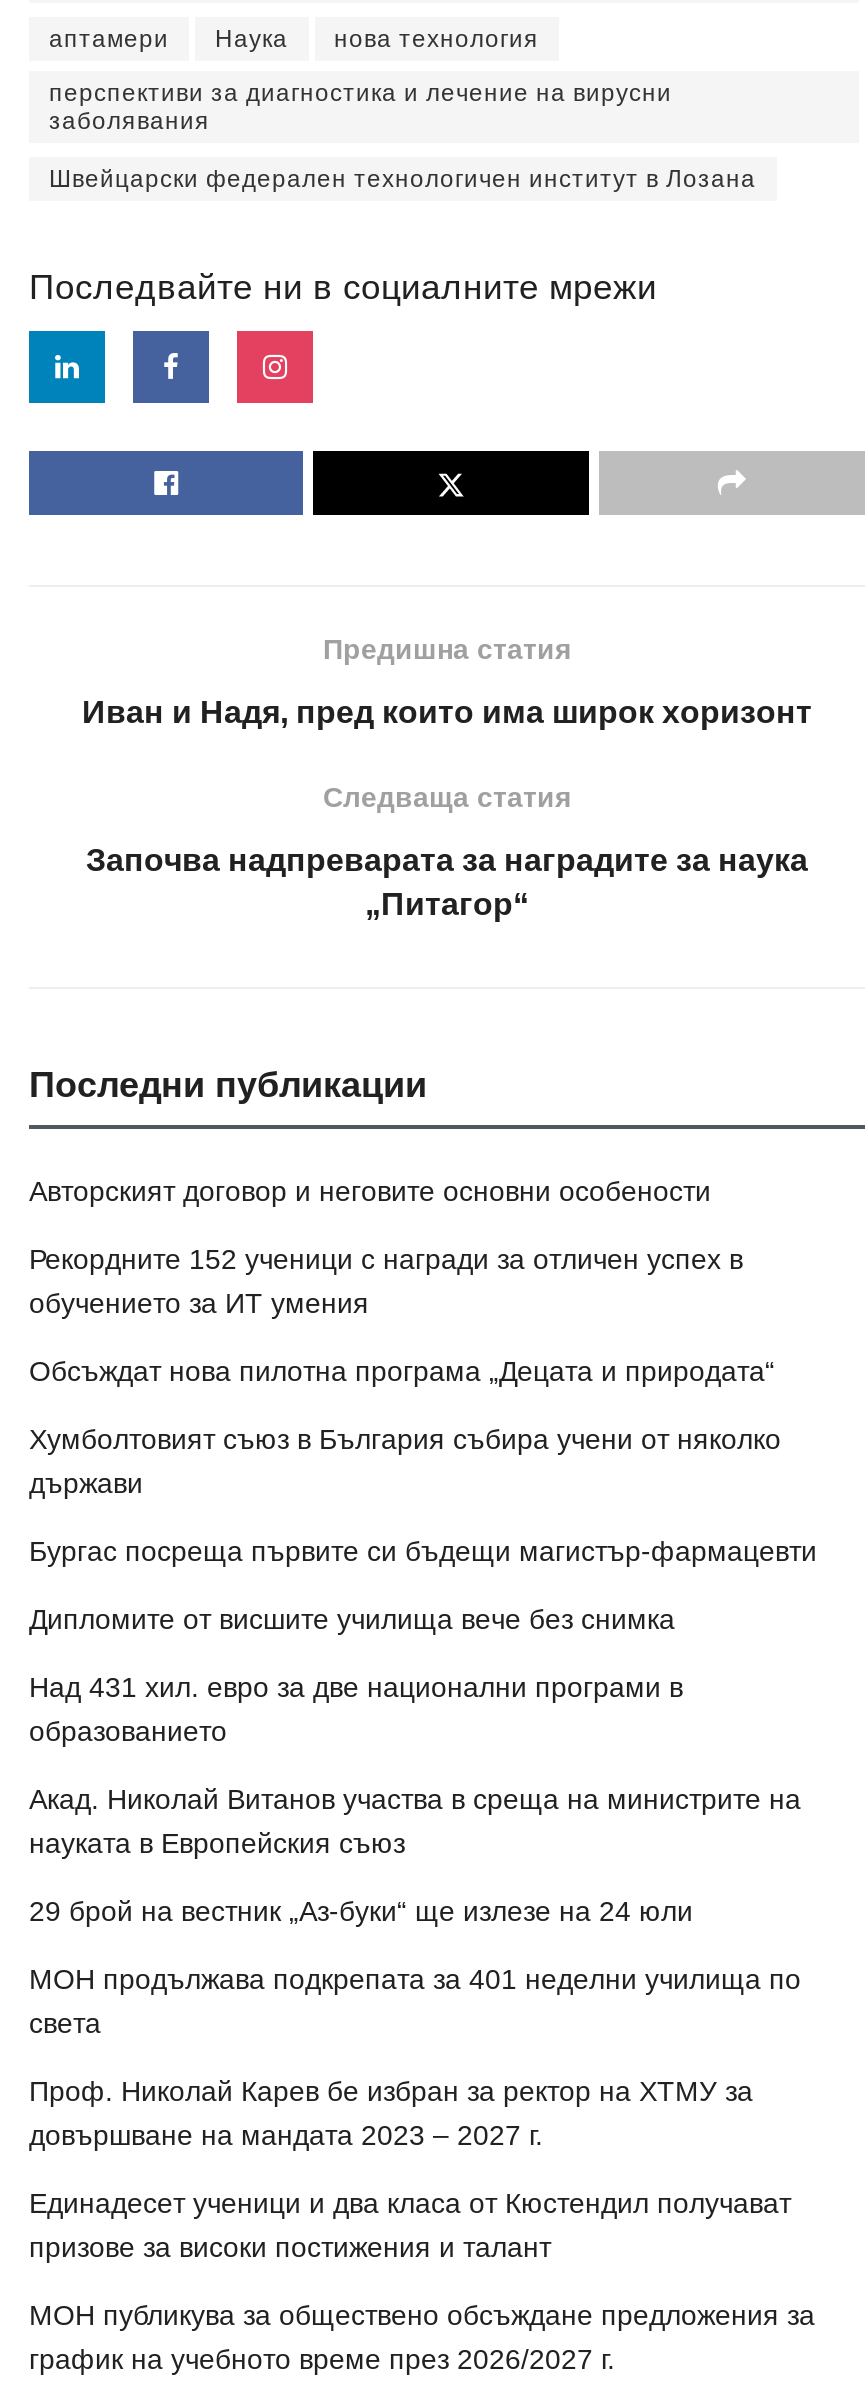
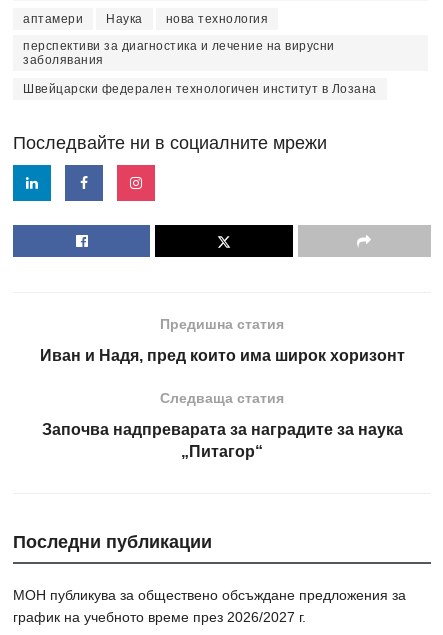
- Авторският договор и неговите основни особености
- Рекордните 152 ученици с награди за отличен успех в
- обучението за ИТ умения
- Обсъждат нова пилотна програма „Децата и природата“
- Хумболтовият съюз в България събира учени от няколко
- държави
- Бургас посреща първите си бъдещи магистър-фармацевти
- Дипломите от висшите училища вече без снимка
- Над 431 хил. евро за две национални програми в
- образованието
- Акад. Николай Витанов участва в среща на министрите на
- науката в Европейския съюз
- 29 брой на вестник „Аз-буки“ ще излезе на 24 юли
- МОН продължава подкрепата за 401 неделни училища по
- света
- Проф. Николай Карев бе избран за ректор на ХТМУ за
- довършване на мандата 2023 – 2027 г.
- Единадесет ученици и два класа от Кюстендил получават
- призове за високи постижения и талант
